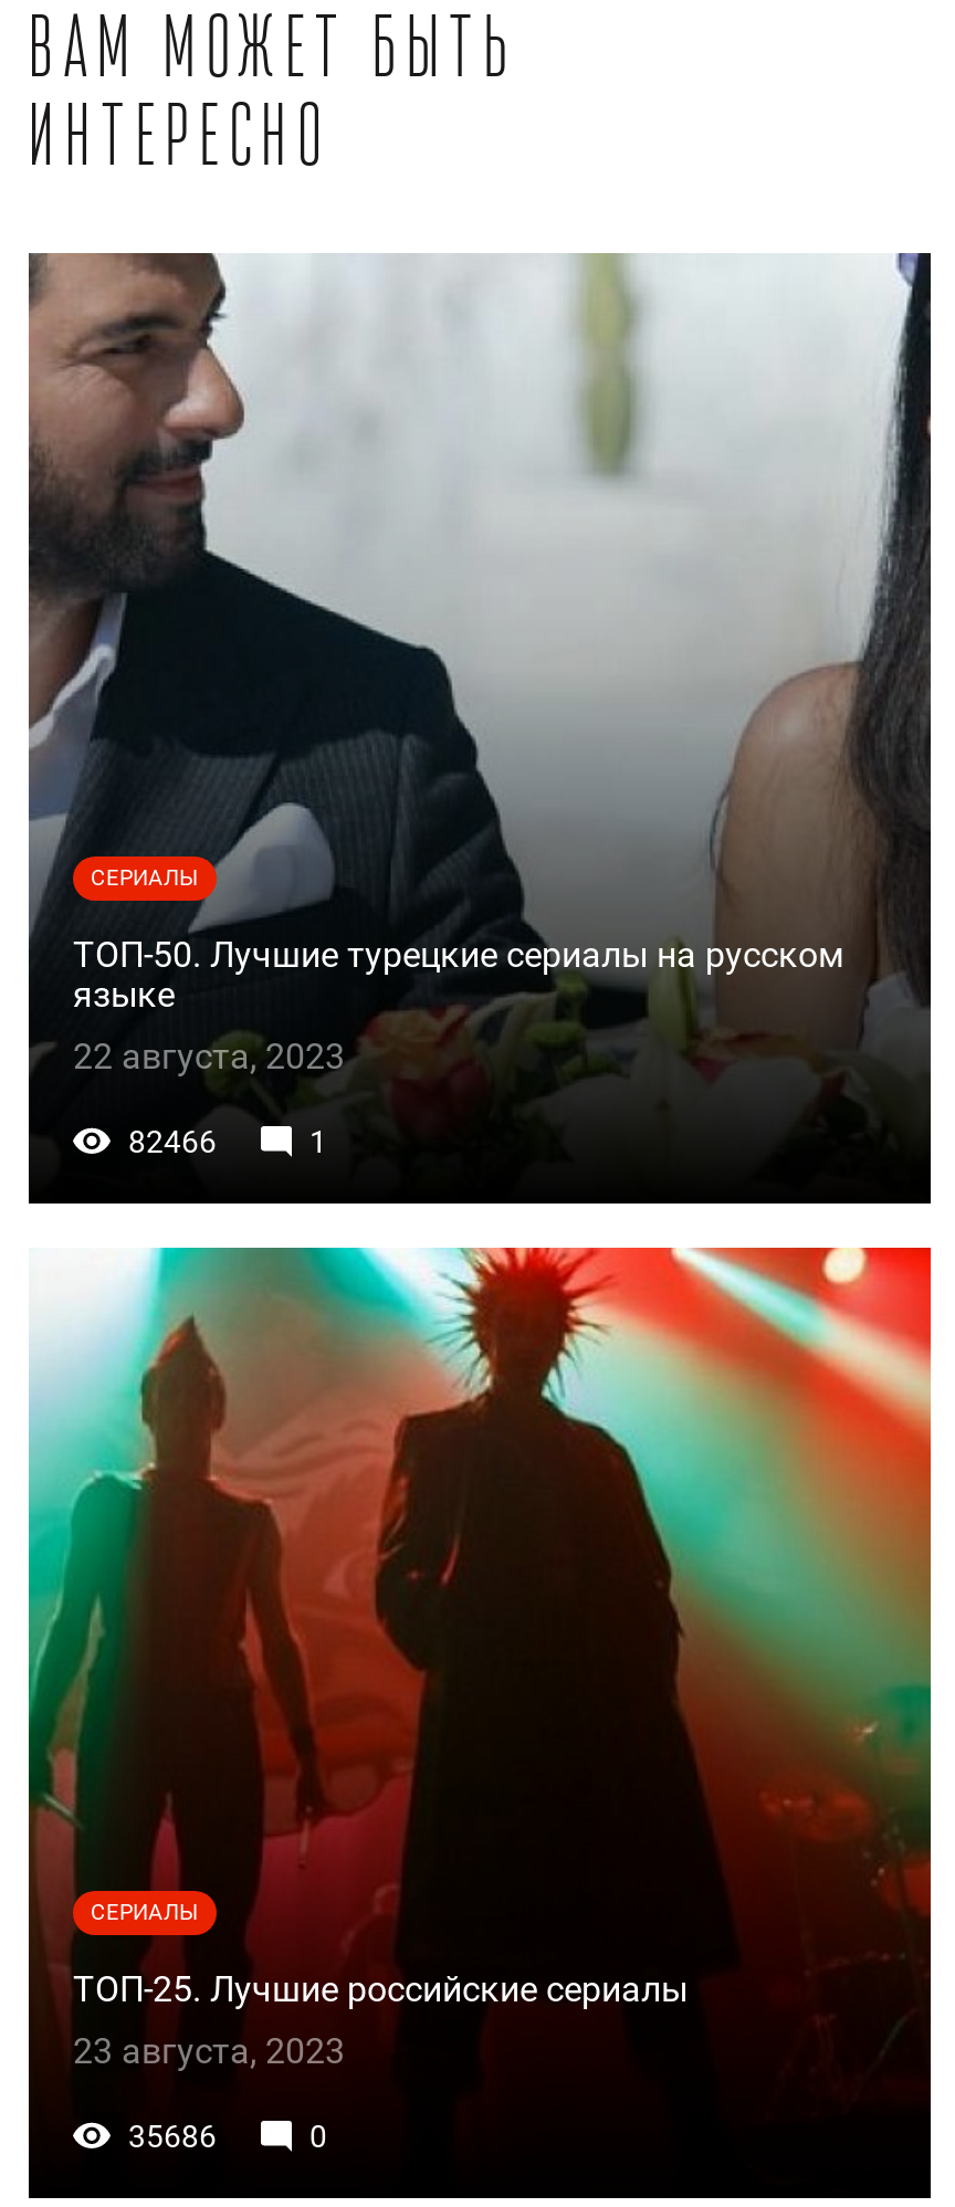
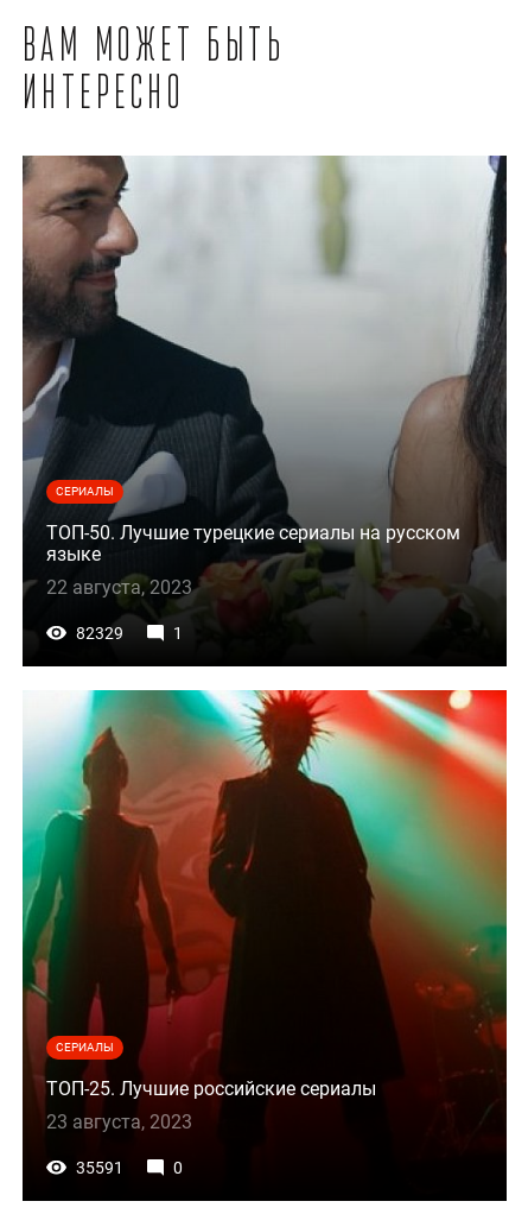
- 82466
+ 82329

- 35686
+ 35591
